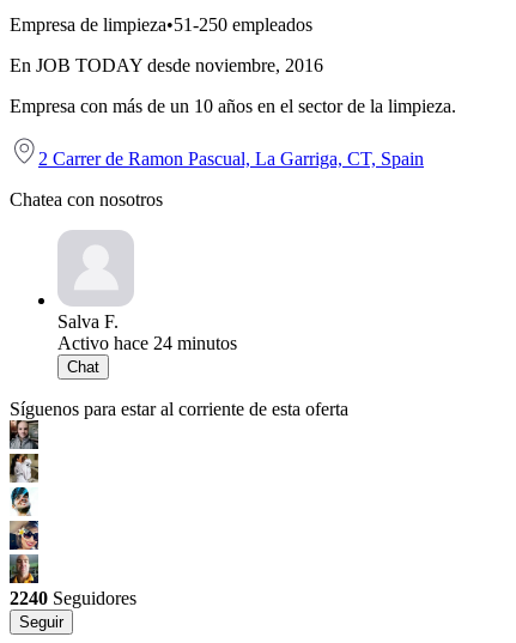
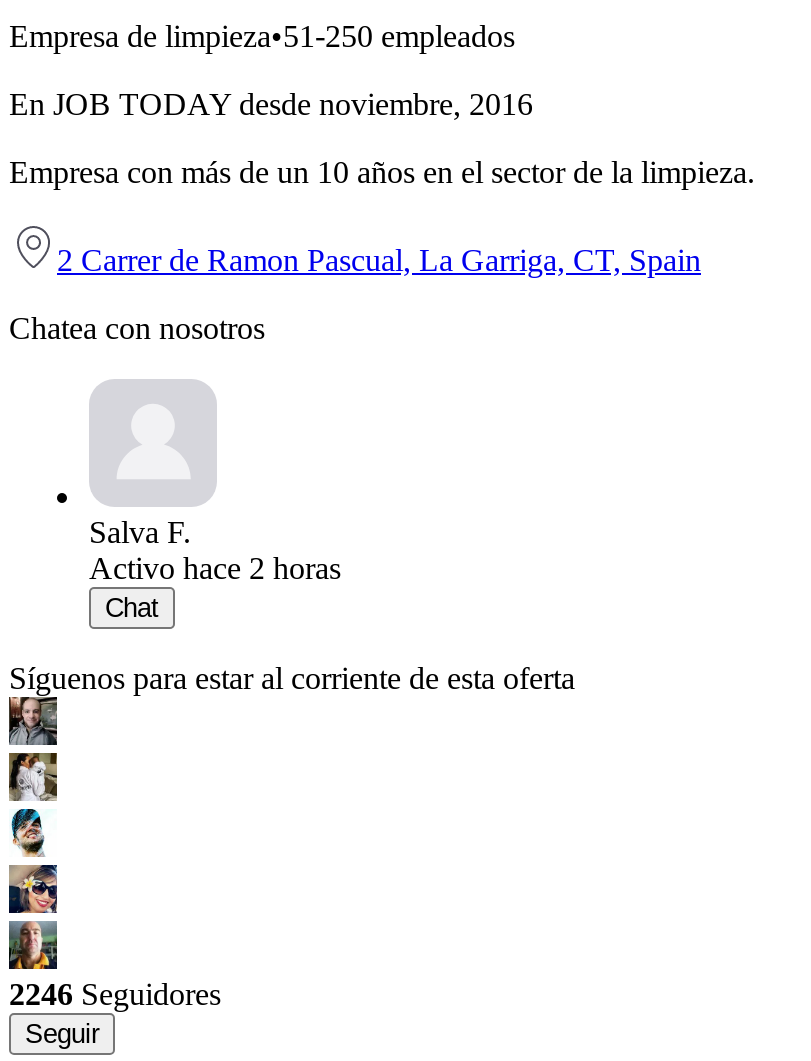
- Activo hace 24 minutos
+ Activo hace 2 horas

- 2240 Seguidores
+ 2246 Seguidores
